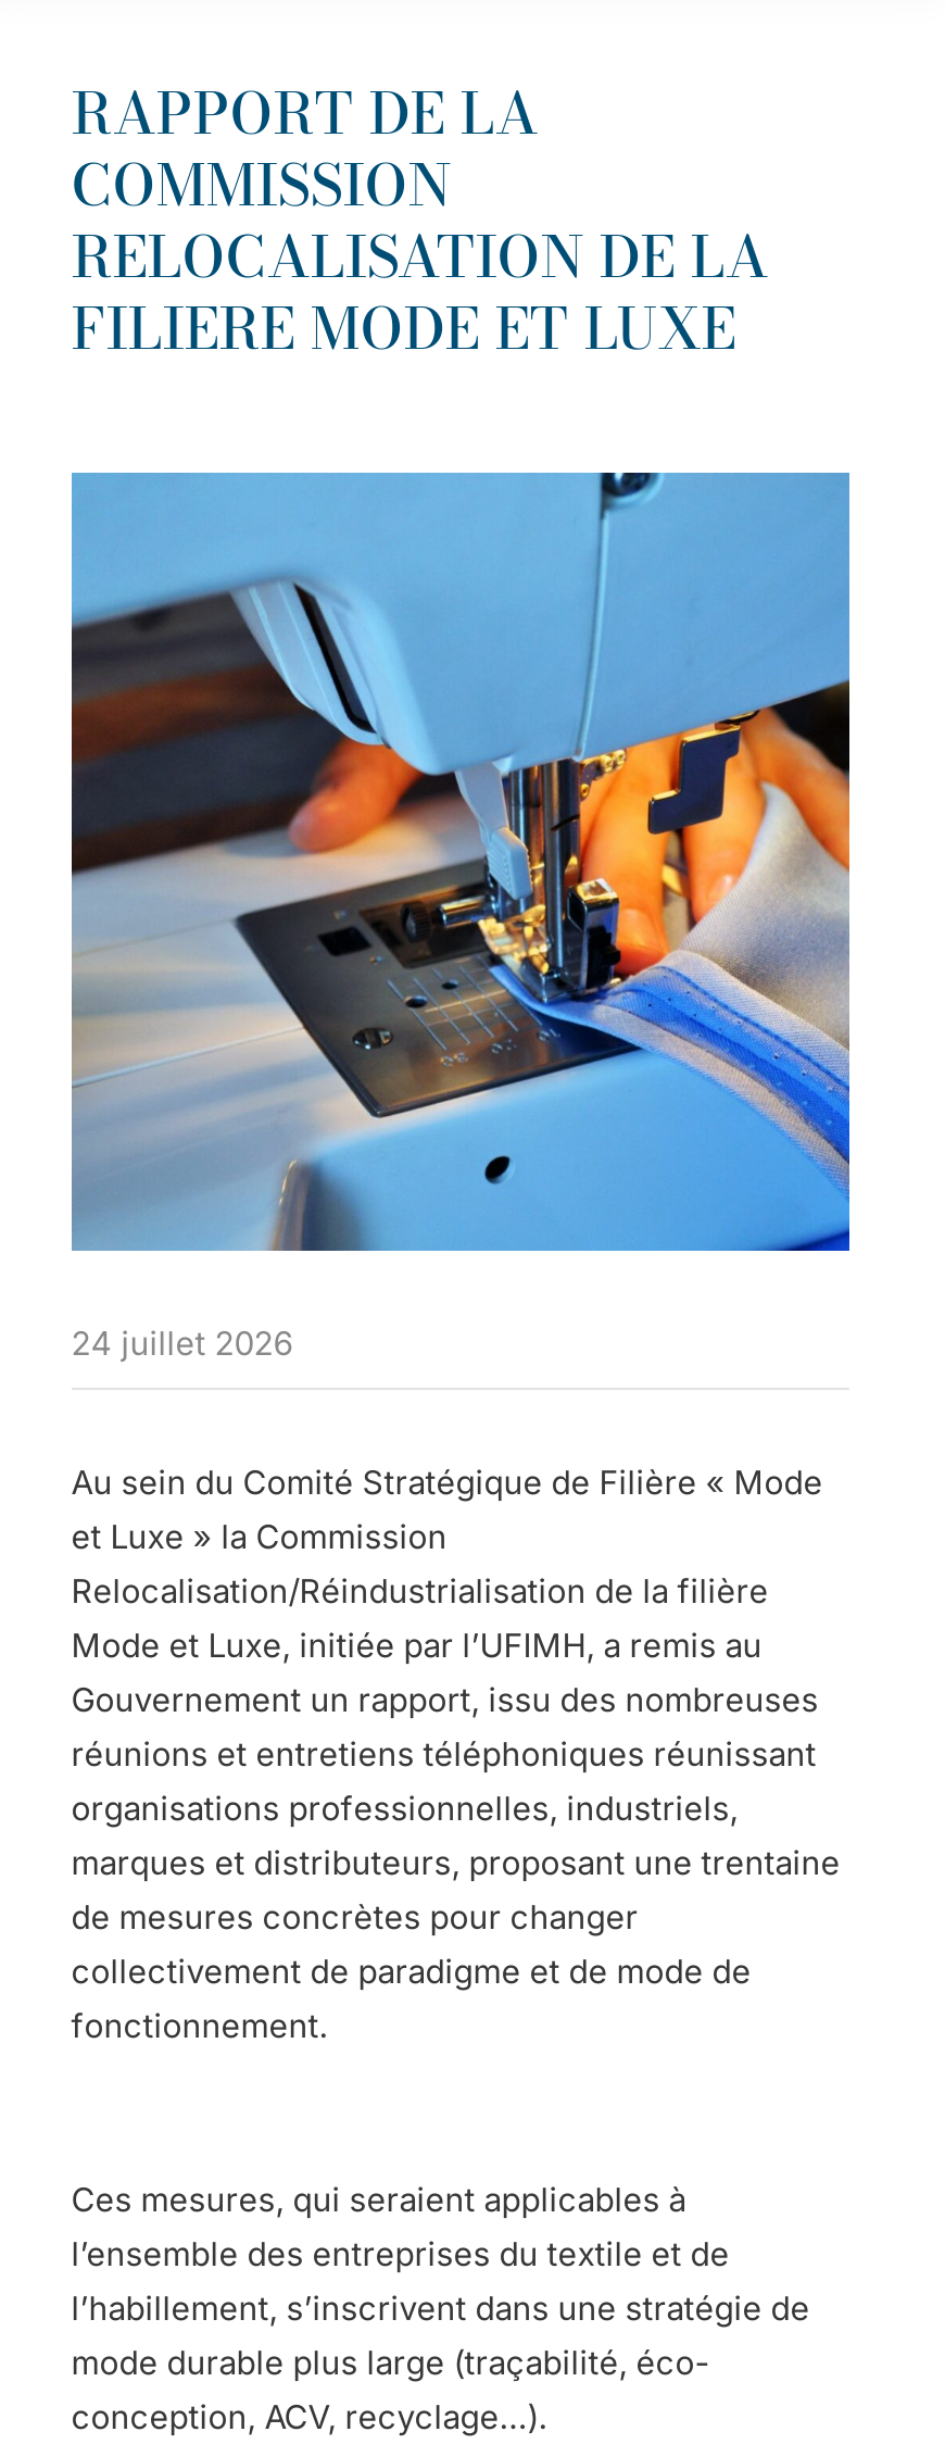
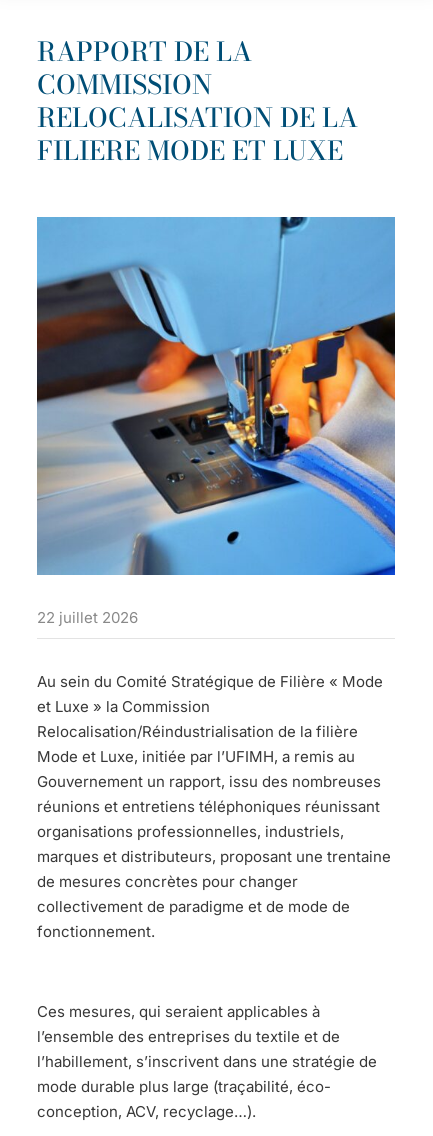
- 24 juillet 2026
+ 22 juillet 2026
